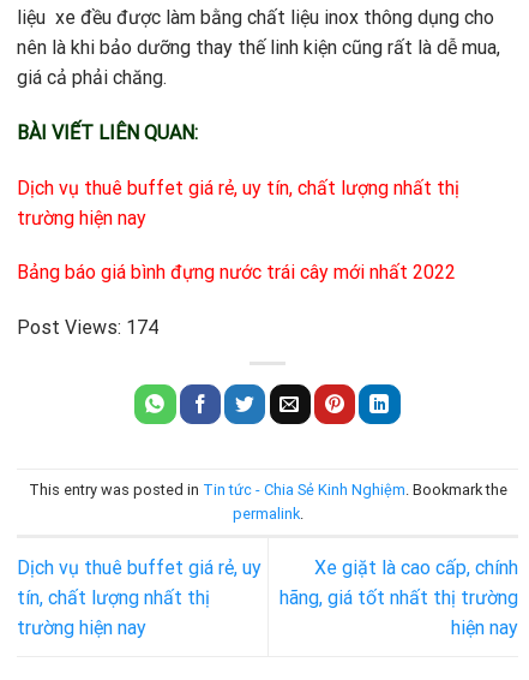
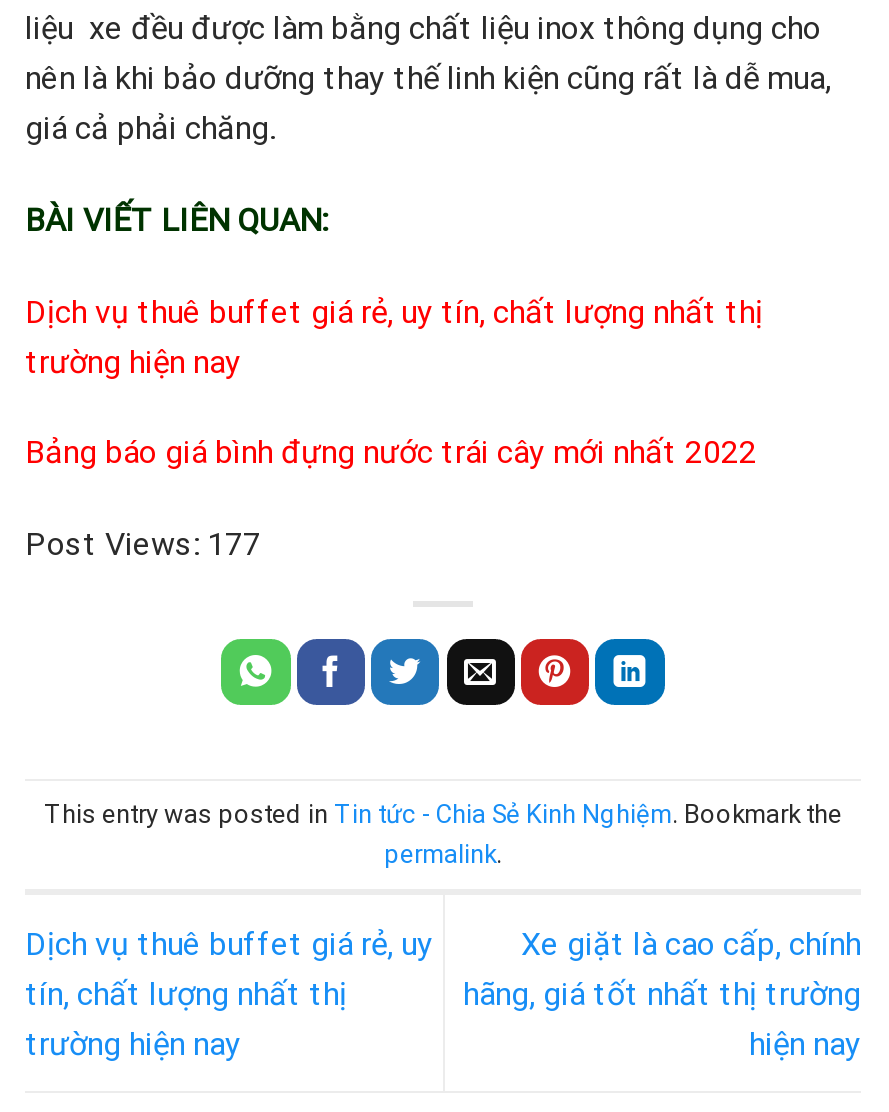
- Post Views: 174
+ Post Views: 177
